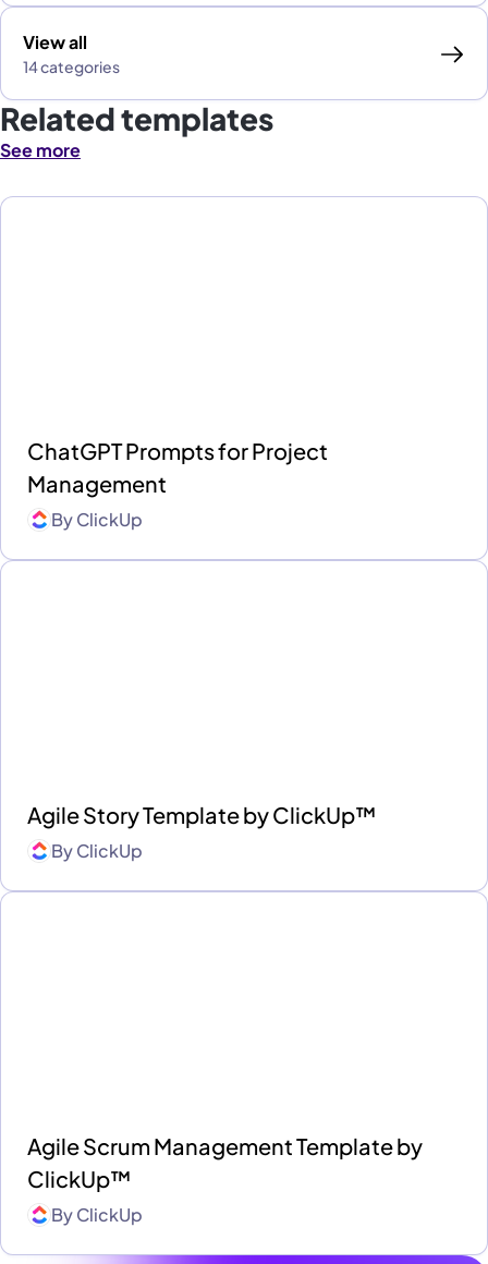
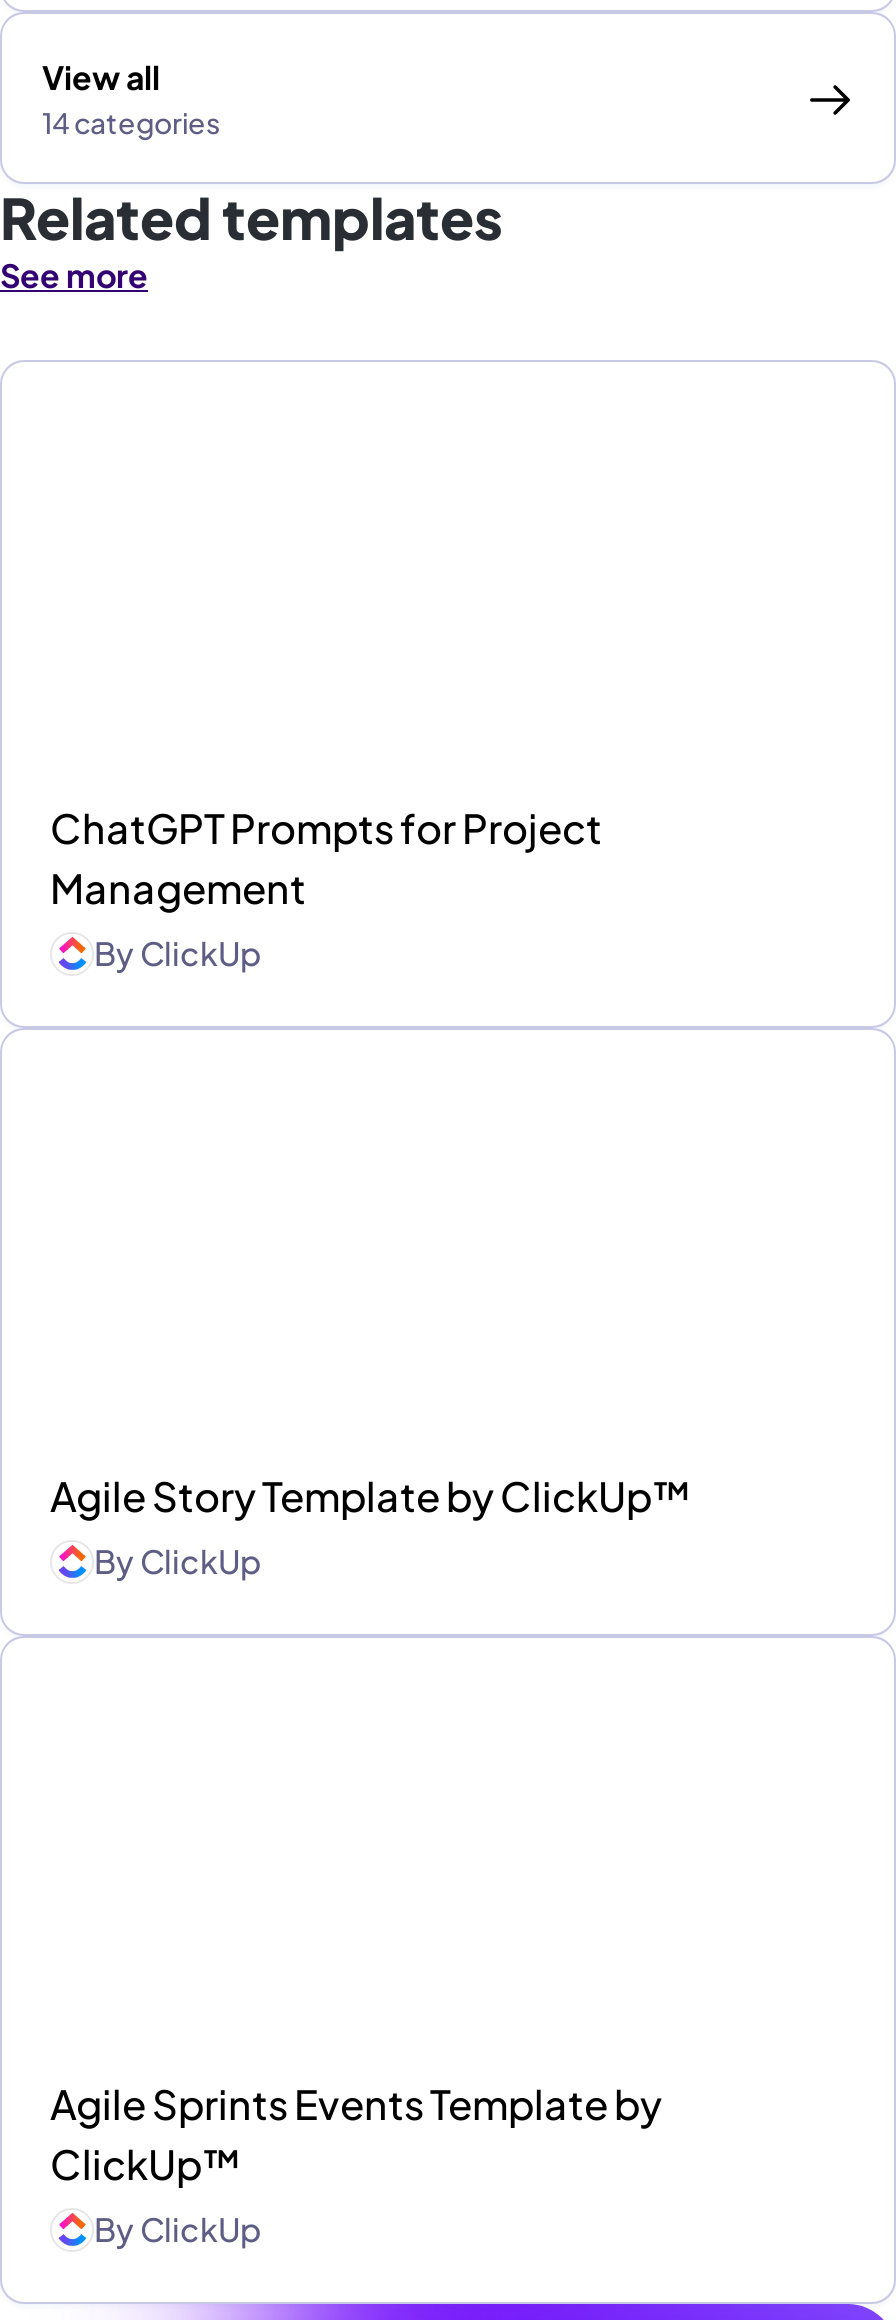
- Agile Scrum Management Template by
+ Agile Sprints Events Template by
